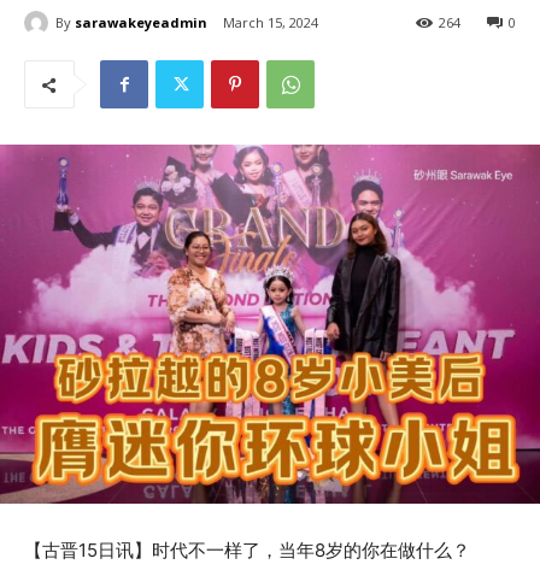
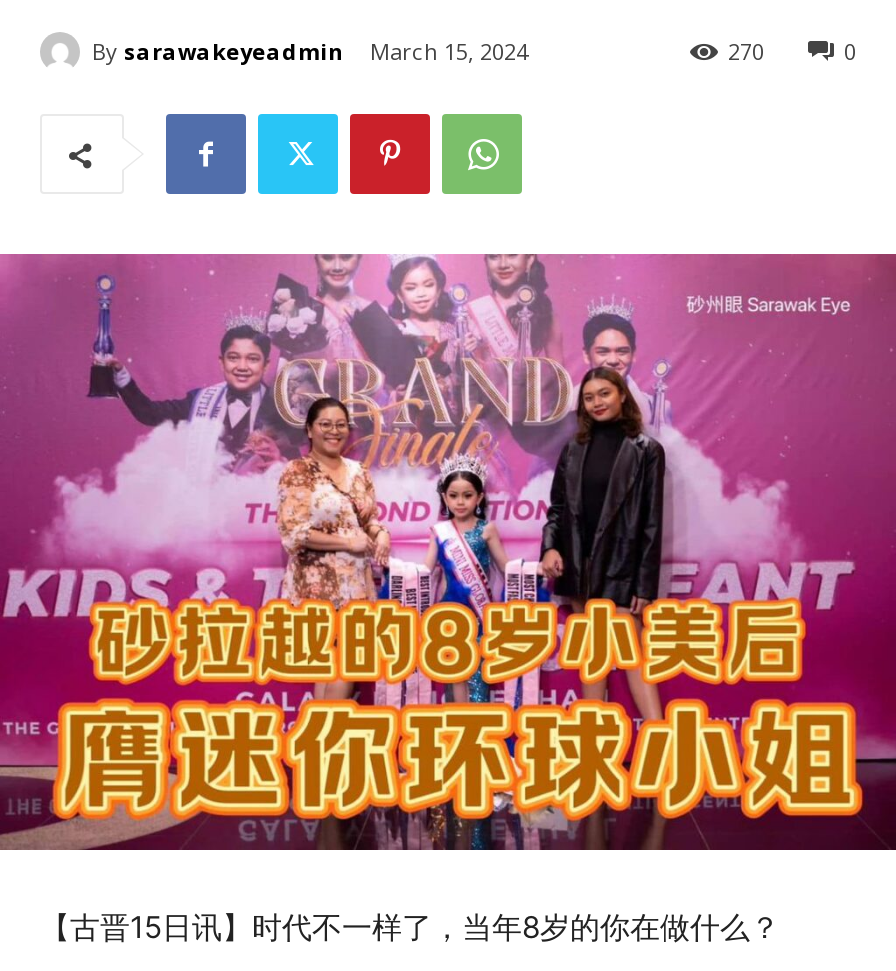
- 264
+ 270
